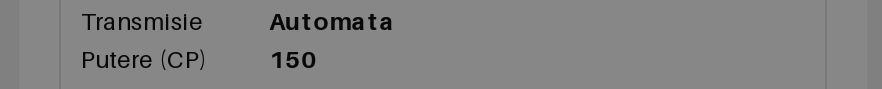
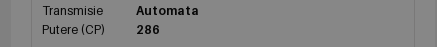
- 150
+ 286
